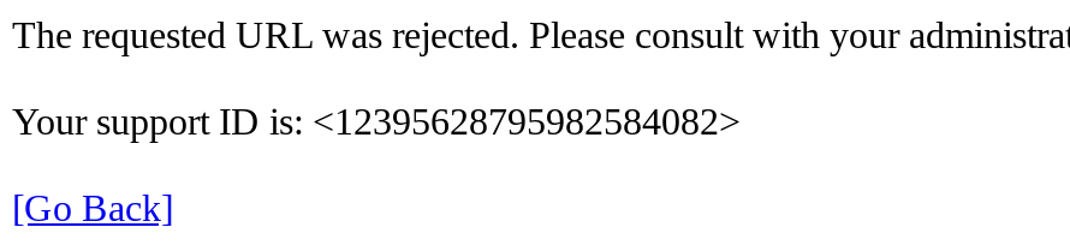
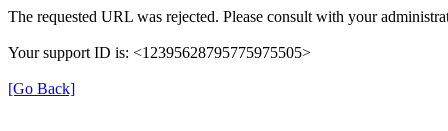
- Your support ID is: <12395628795982584082>
+ Your support ID is: <12395628795775975505>
